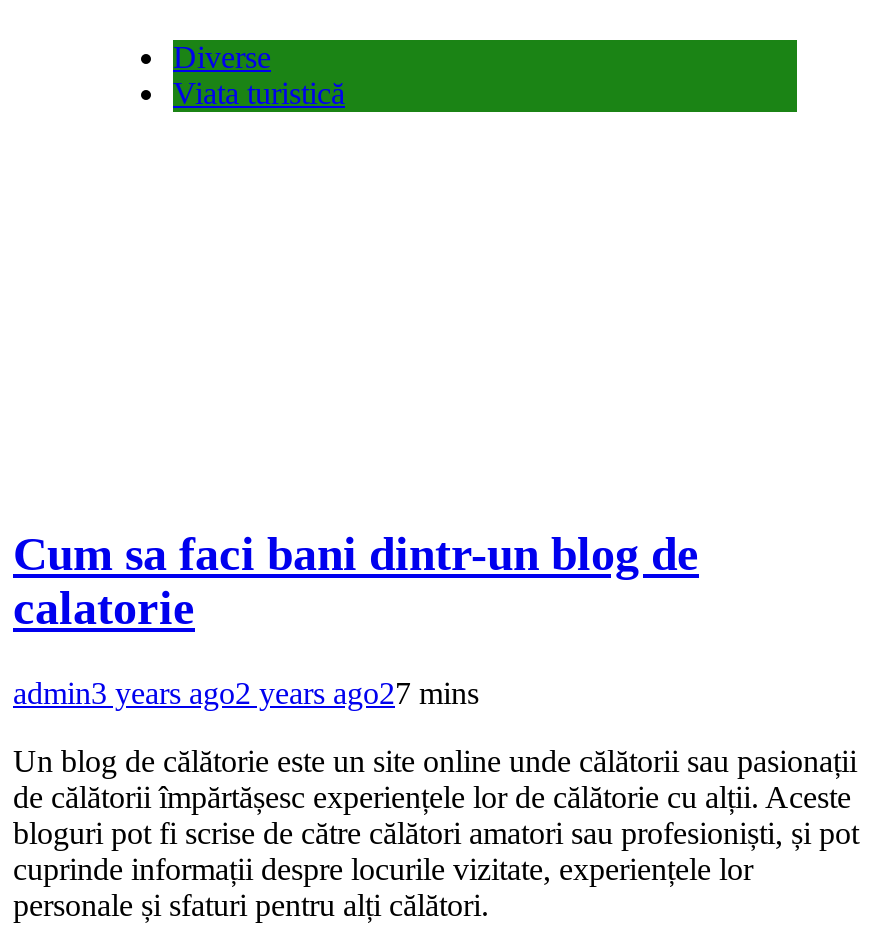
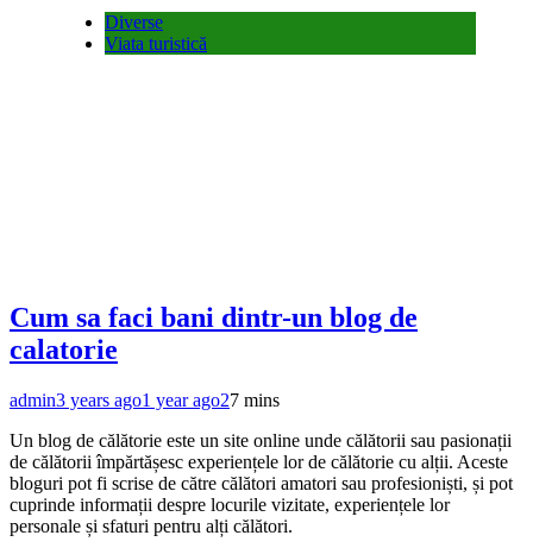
- admin3 years ago2 years ago27 mins
+ admin3 years ago1 year ago27 mins
